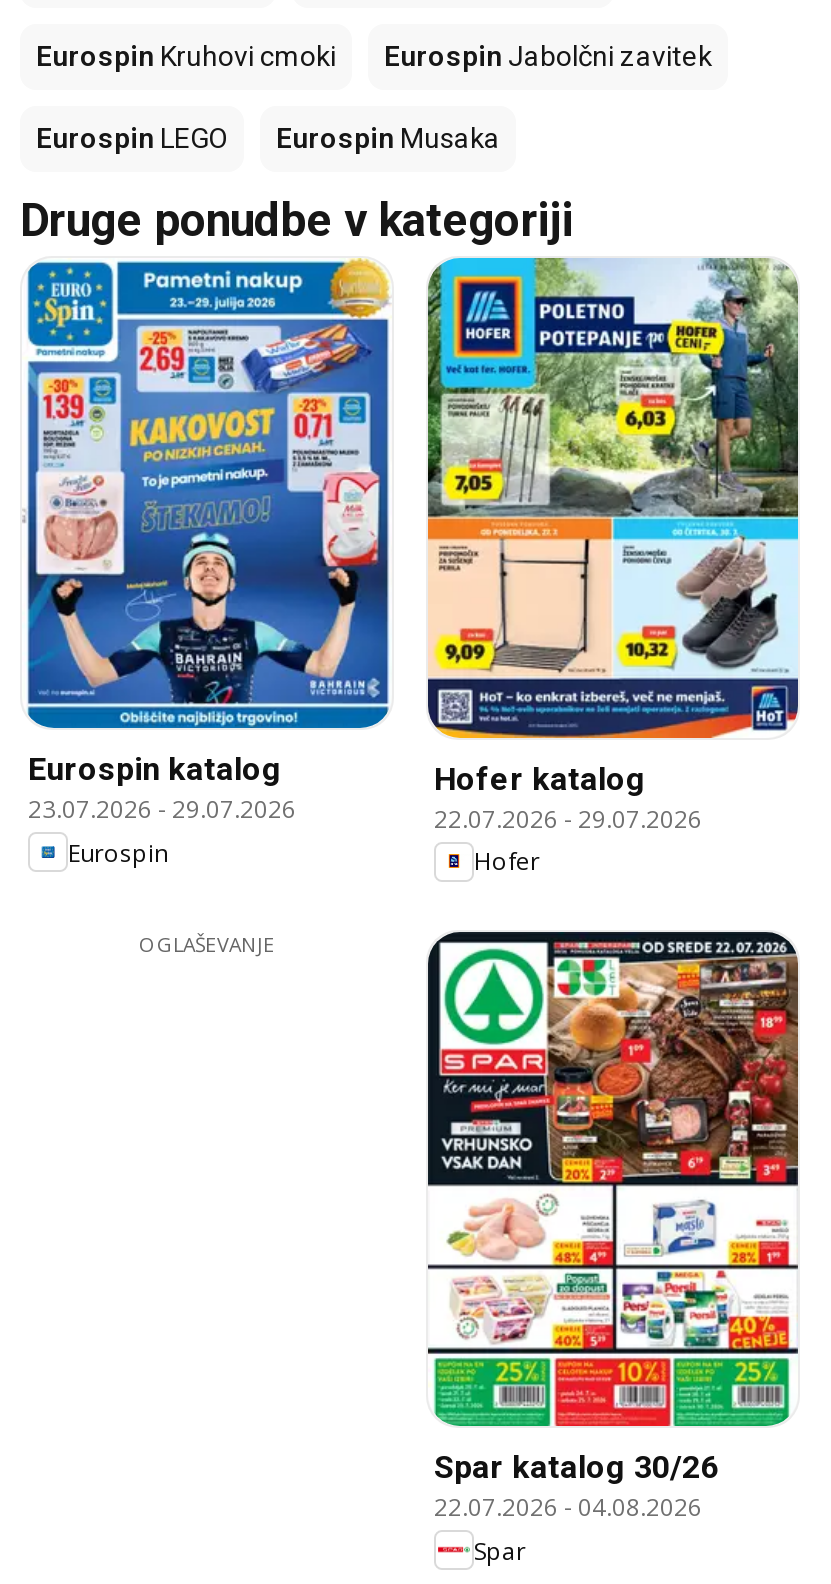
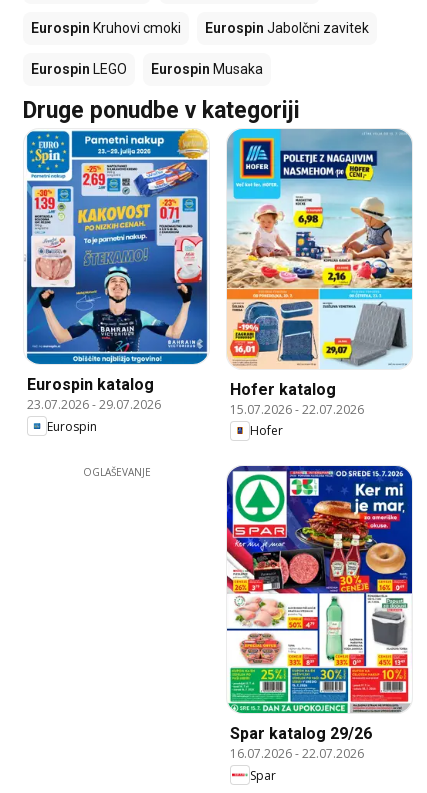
- [image]
- 22.07.2026 - 29.07.2026
+ [image]
+ 15.07.2026 - 22.07.2026

- [image]
- Spar katalog 30/26
+ [image]
+ Spar katalog 29/26

- 22.07.2026 - 04.08.2026
+ 16.07.2026 - 22.07.2026
